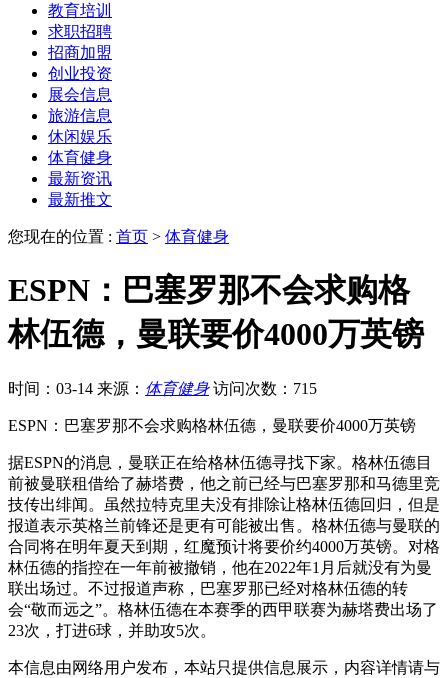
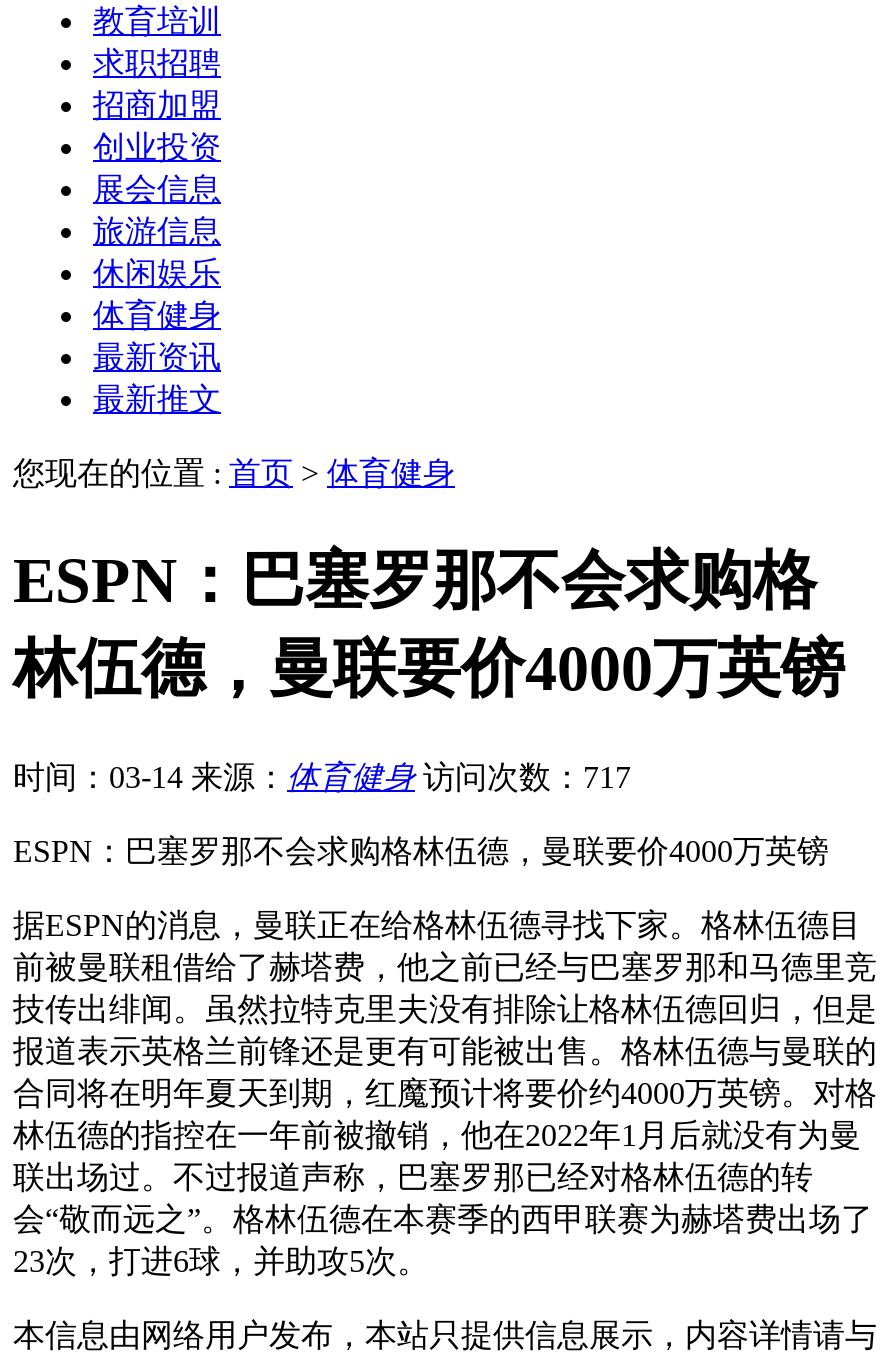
- 时间：03-14 来源：体育健身 访问次数：715
+ 时间：03-14 来源：体育健身 访问次数：717
